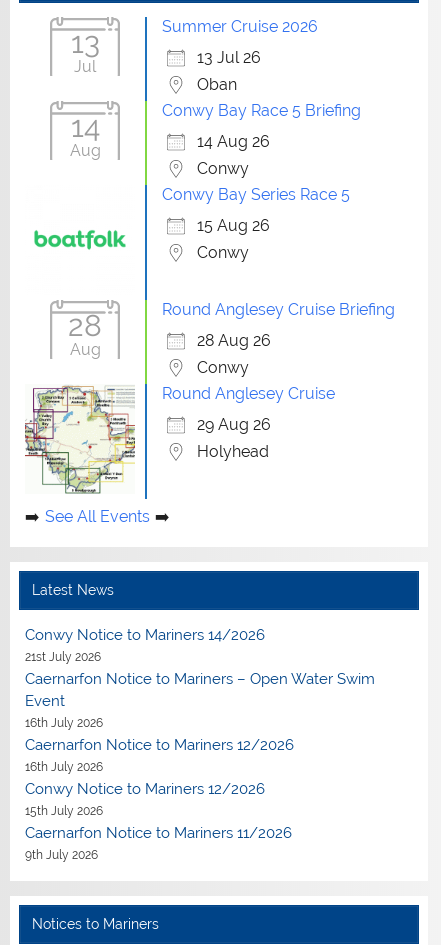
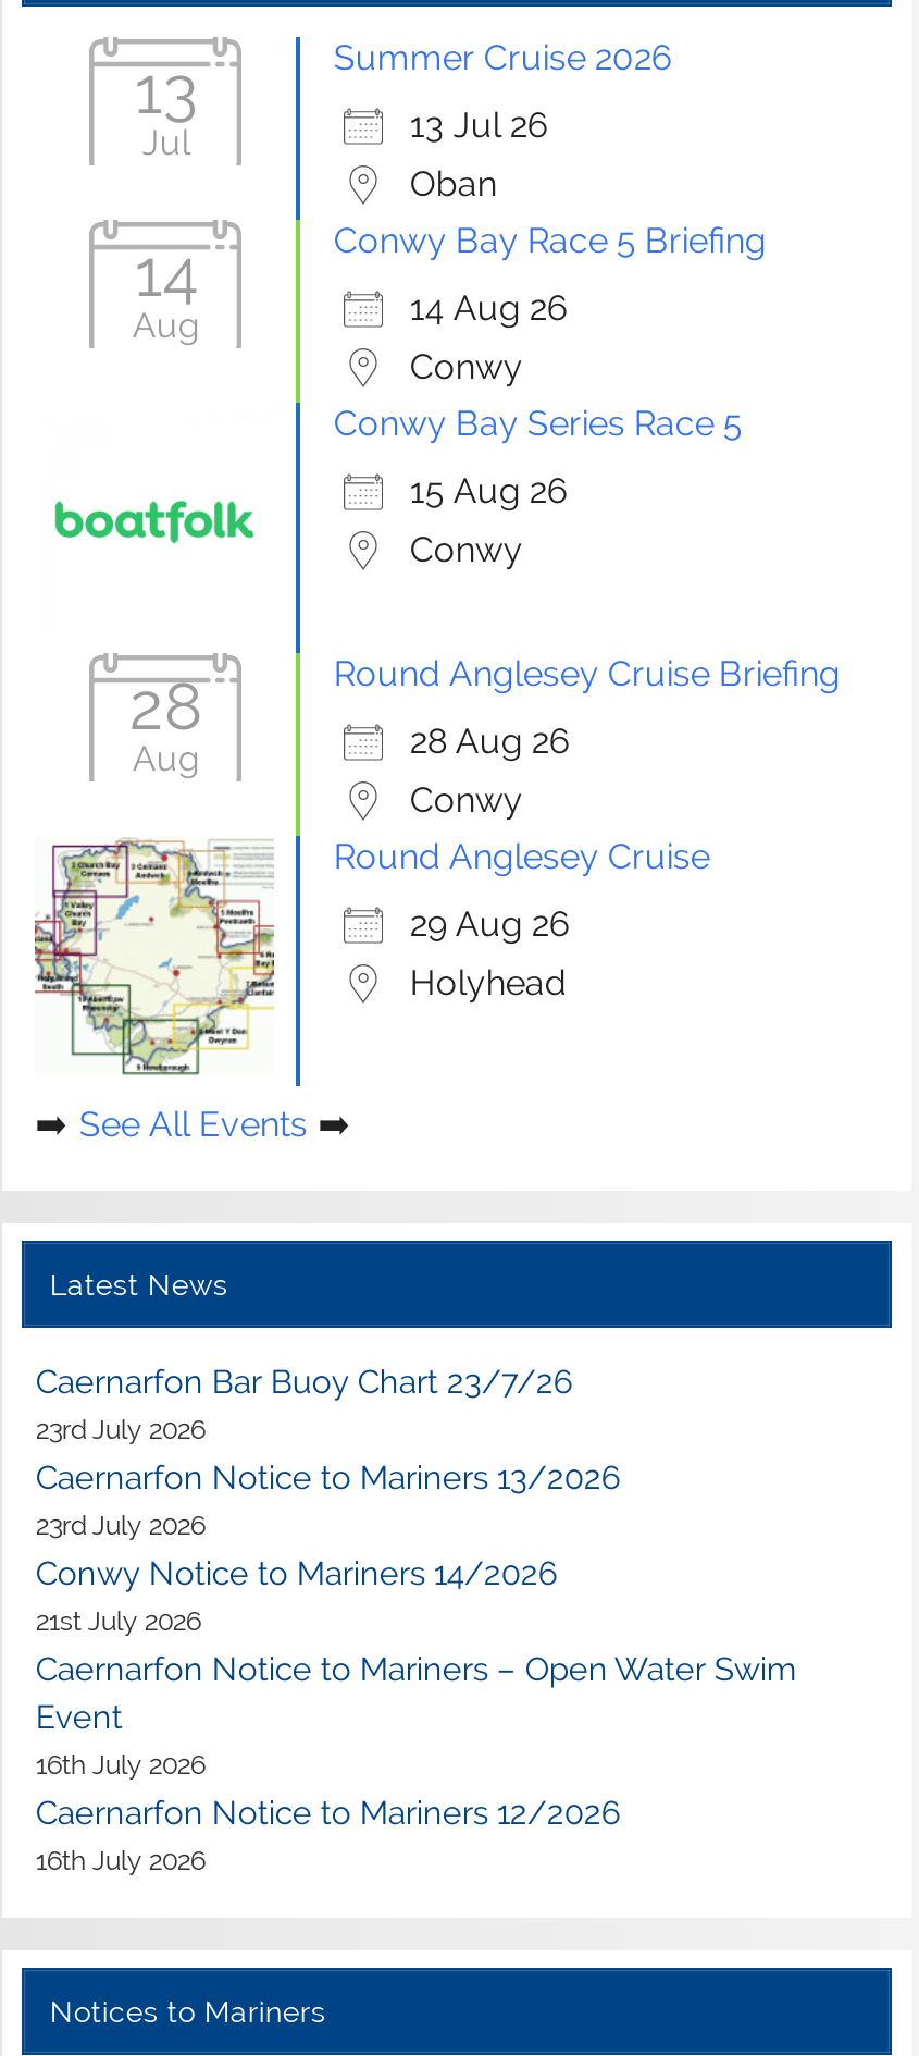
+ Caernarfon Bar Buoy Chart 23/7/26
+ 23rd July 2026
+ Caernarfon Notice to Mariners 13/2026
+ 23rd July 2026

moved down: Conwy Notice to Mariners 14/2026 | 21st July 2026 | Caernarfon Notice to Mariners – Open Water Swim | Event | 16th July 2026 | Caernarfon Notice to Mariners 12/2026 | 16th July 2026

- Conwy Notice to Mariners 12/2026
- 15th July 2026
- Caernarfon Notice to Mariners 11/2026
- 9th July 2026
